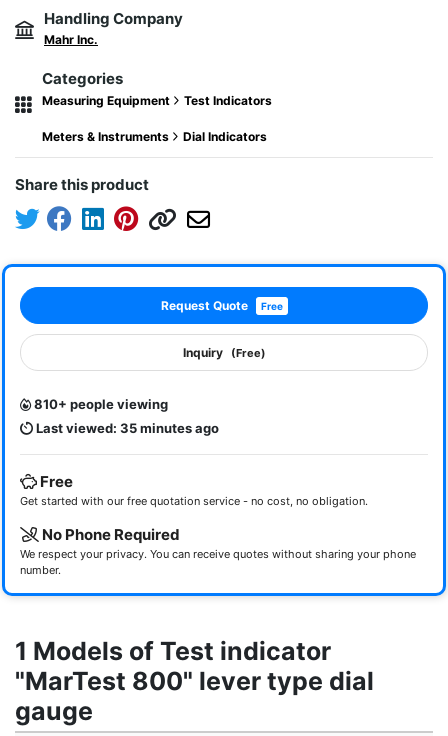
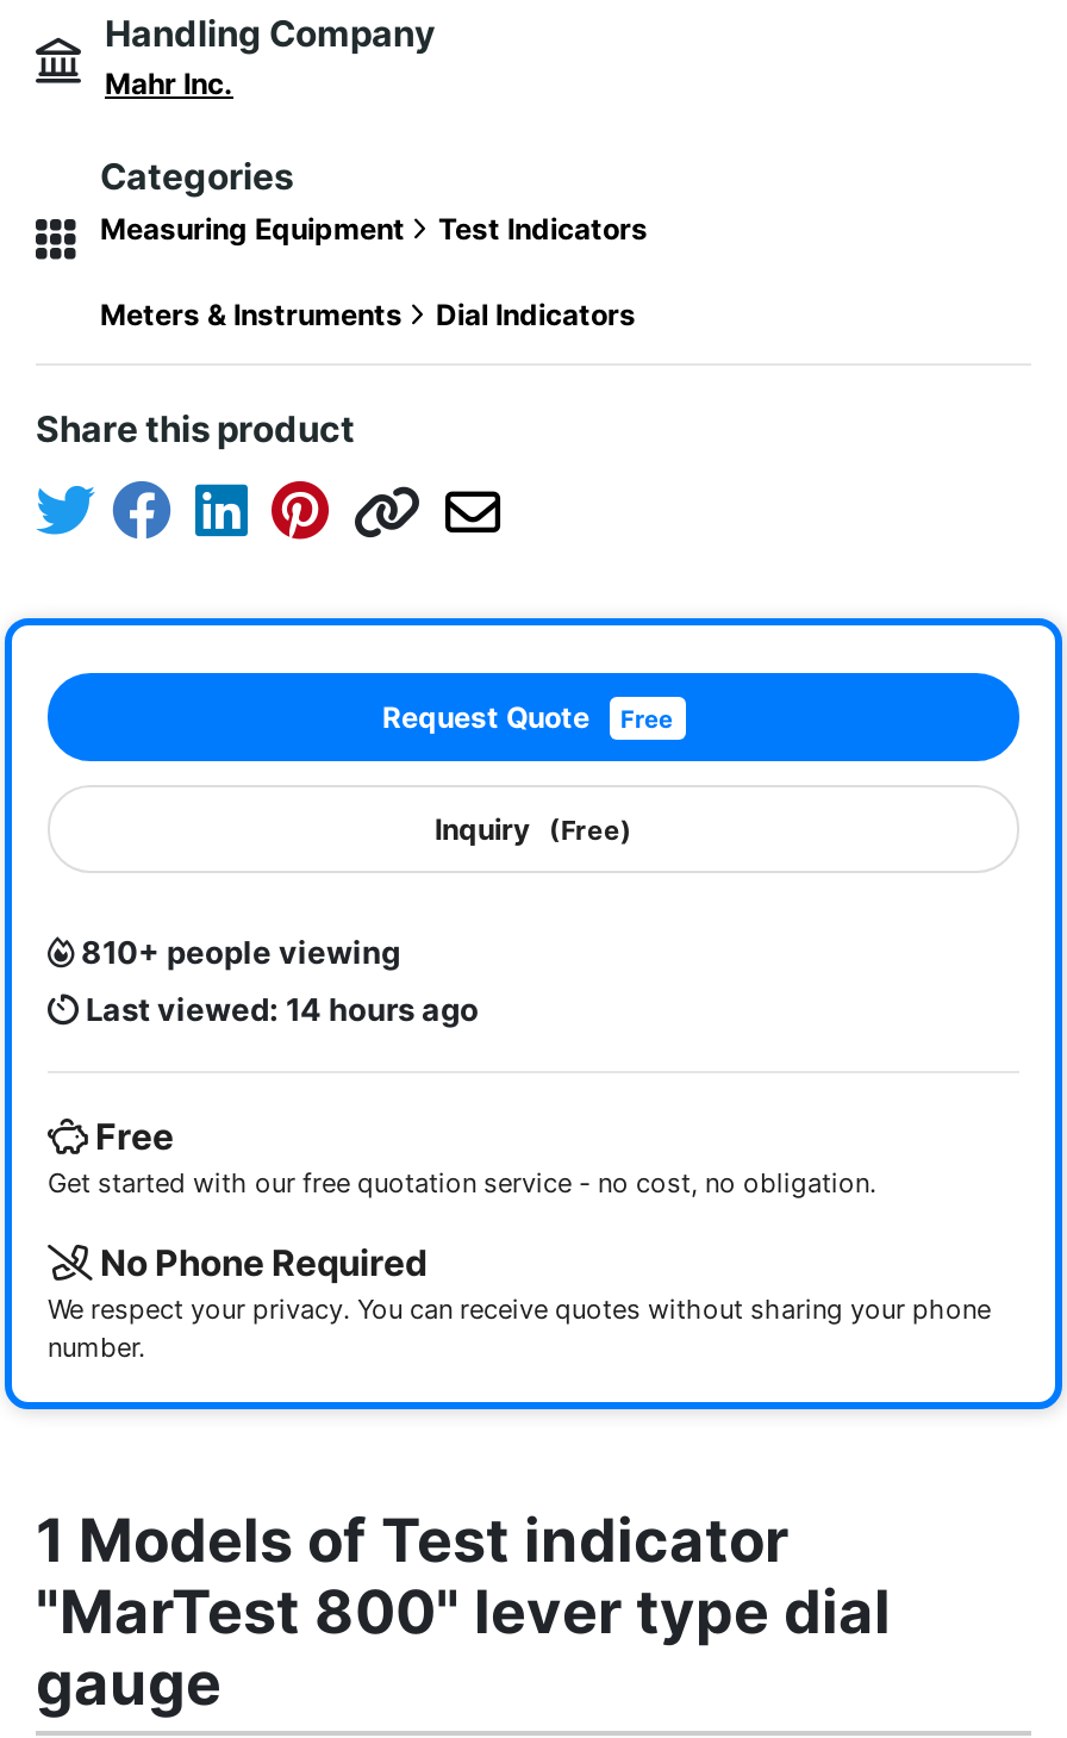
- Last viewed: 35 minutes ago
+ Last viewed: 14 hours ago
